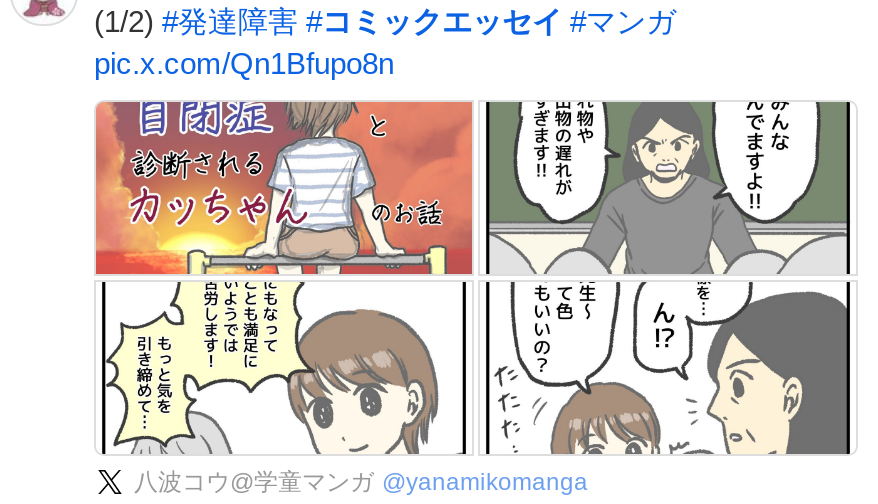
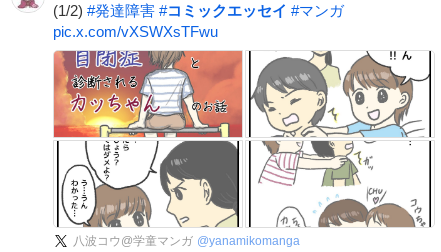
- pic.x.com/Qn1Bfupo8n
+ pic.x.com/vXSWXsTFwu

- [image]
+ [image]

- [image]
+ [image]
